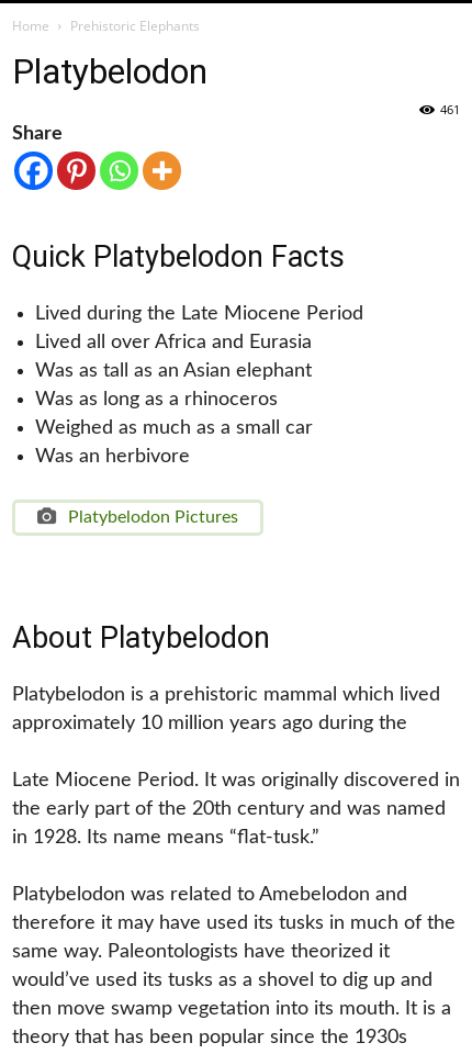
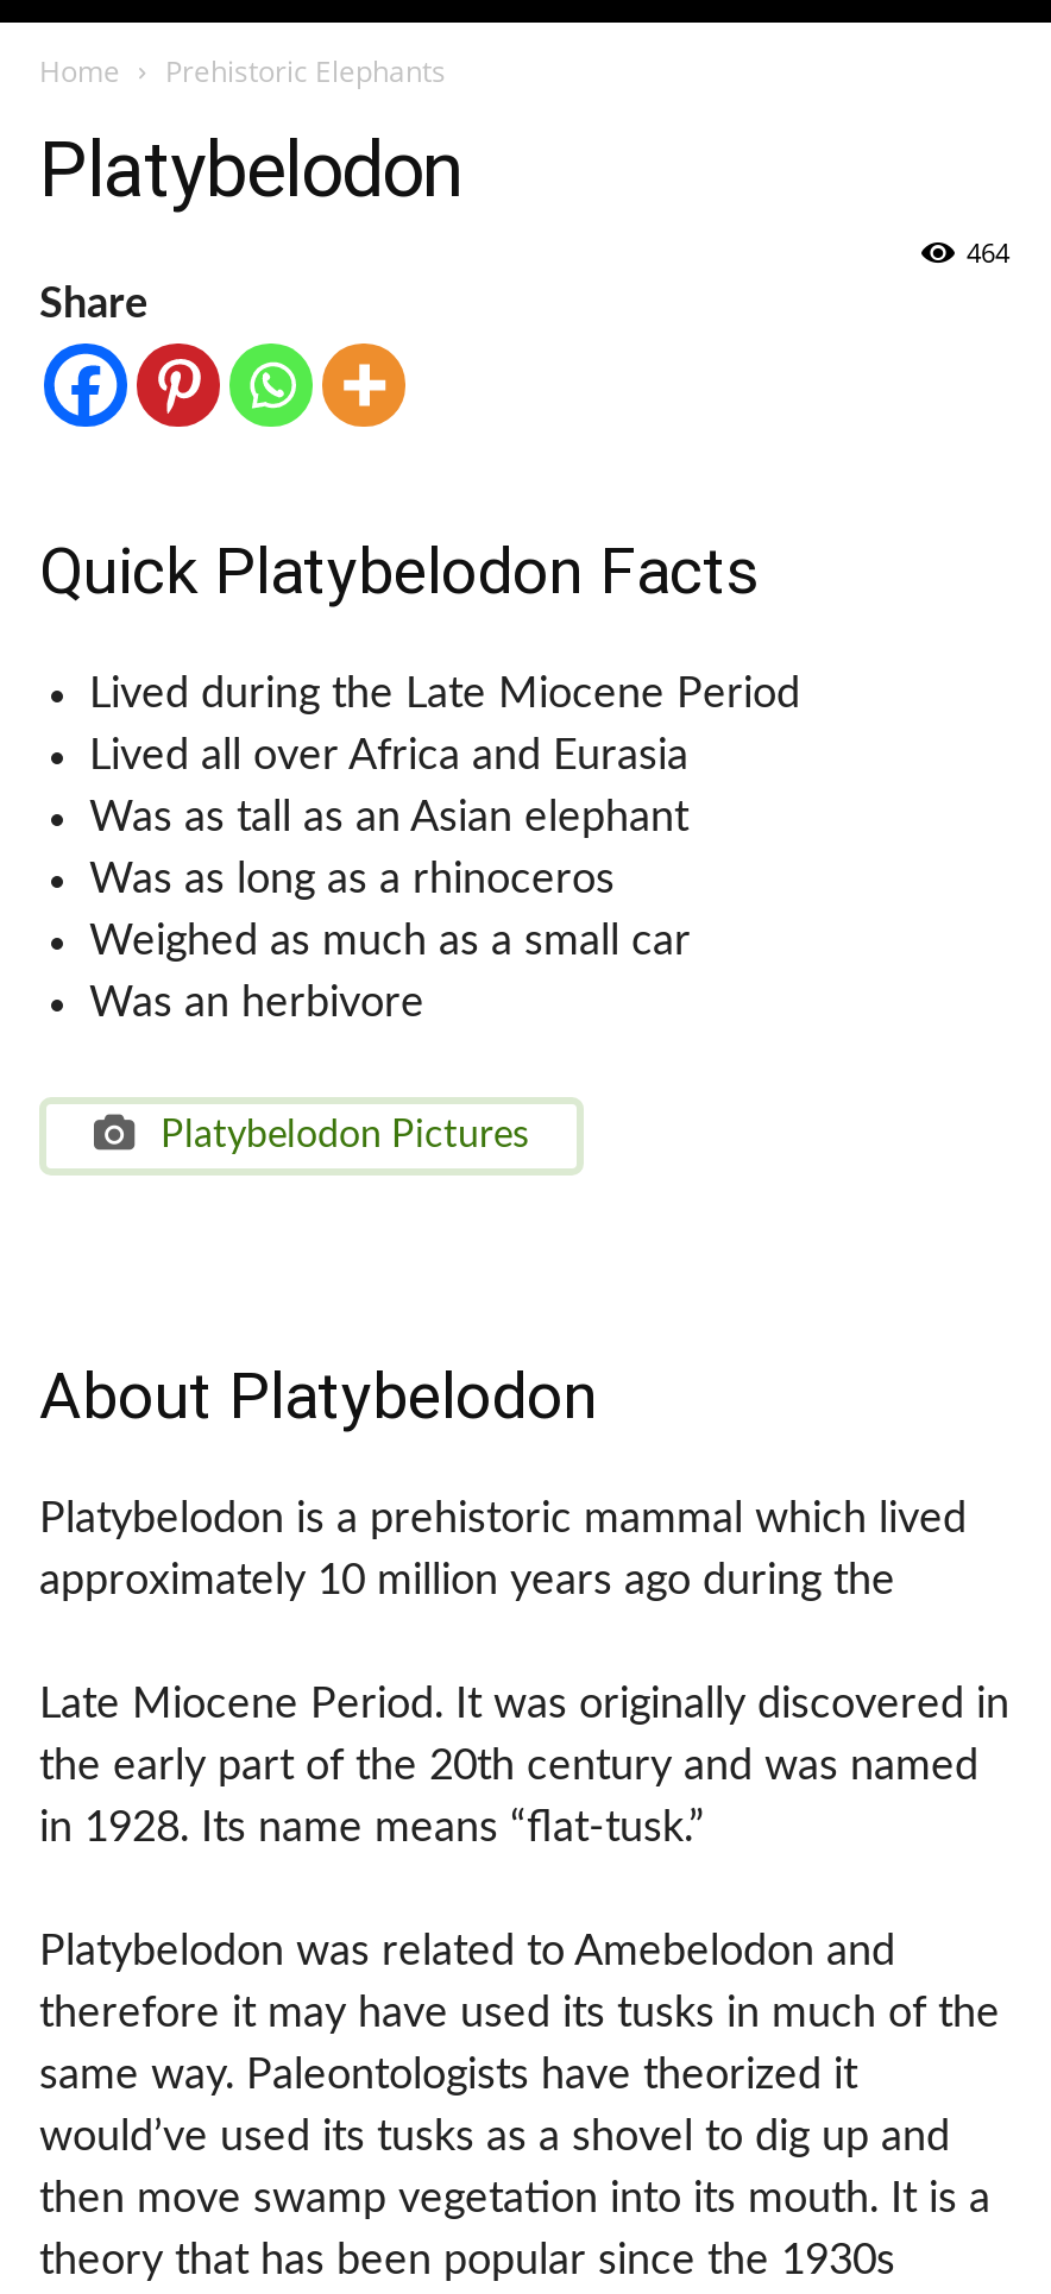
- 461
+ 464
